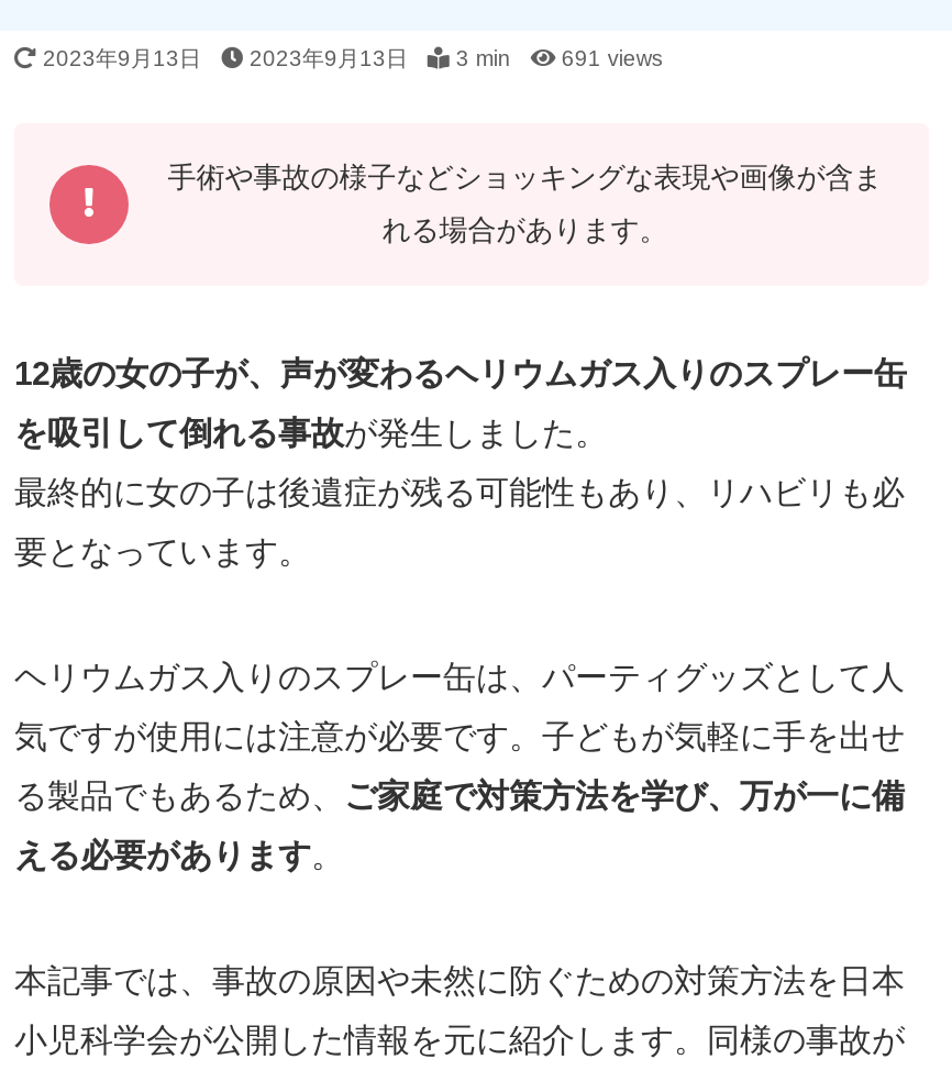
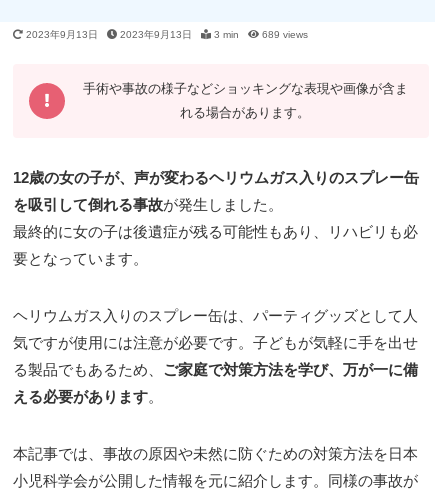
- 691 views
+ 689 views
